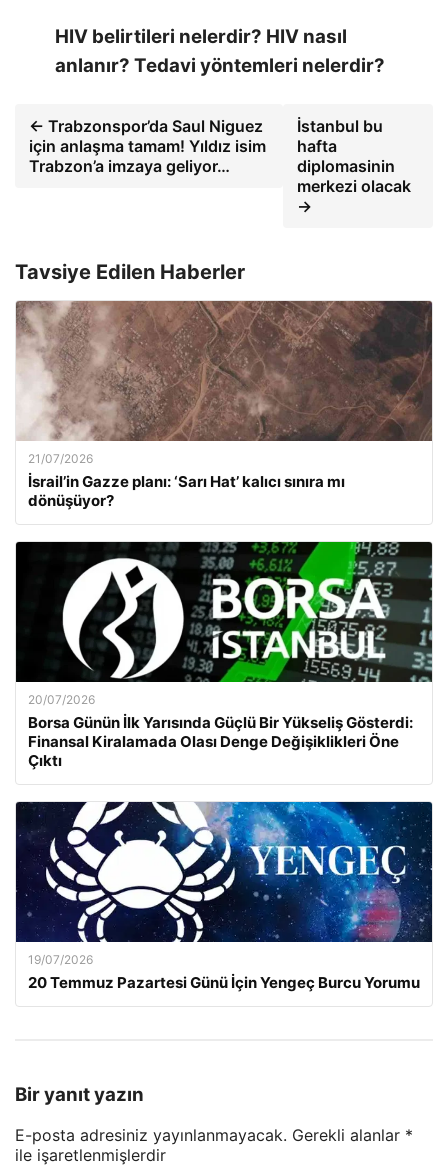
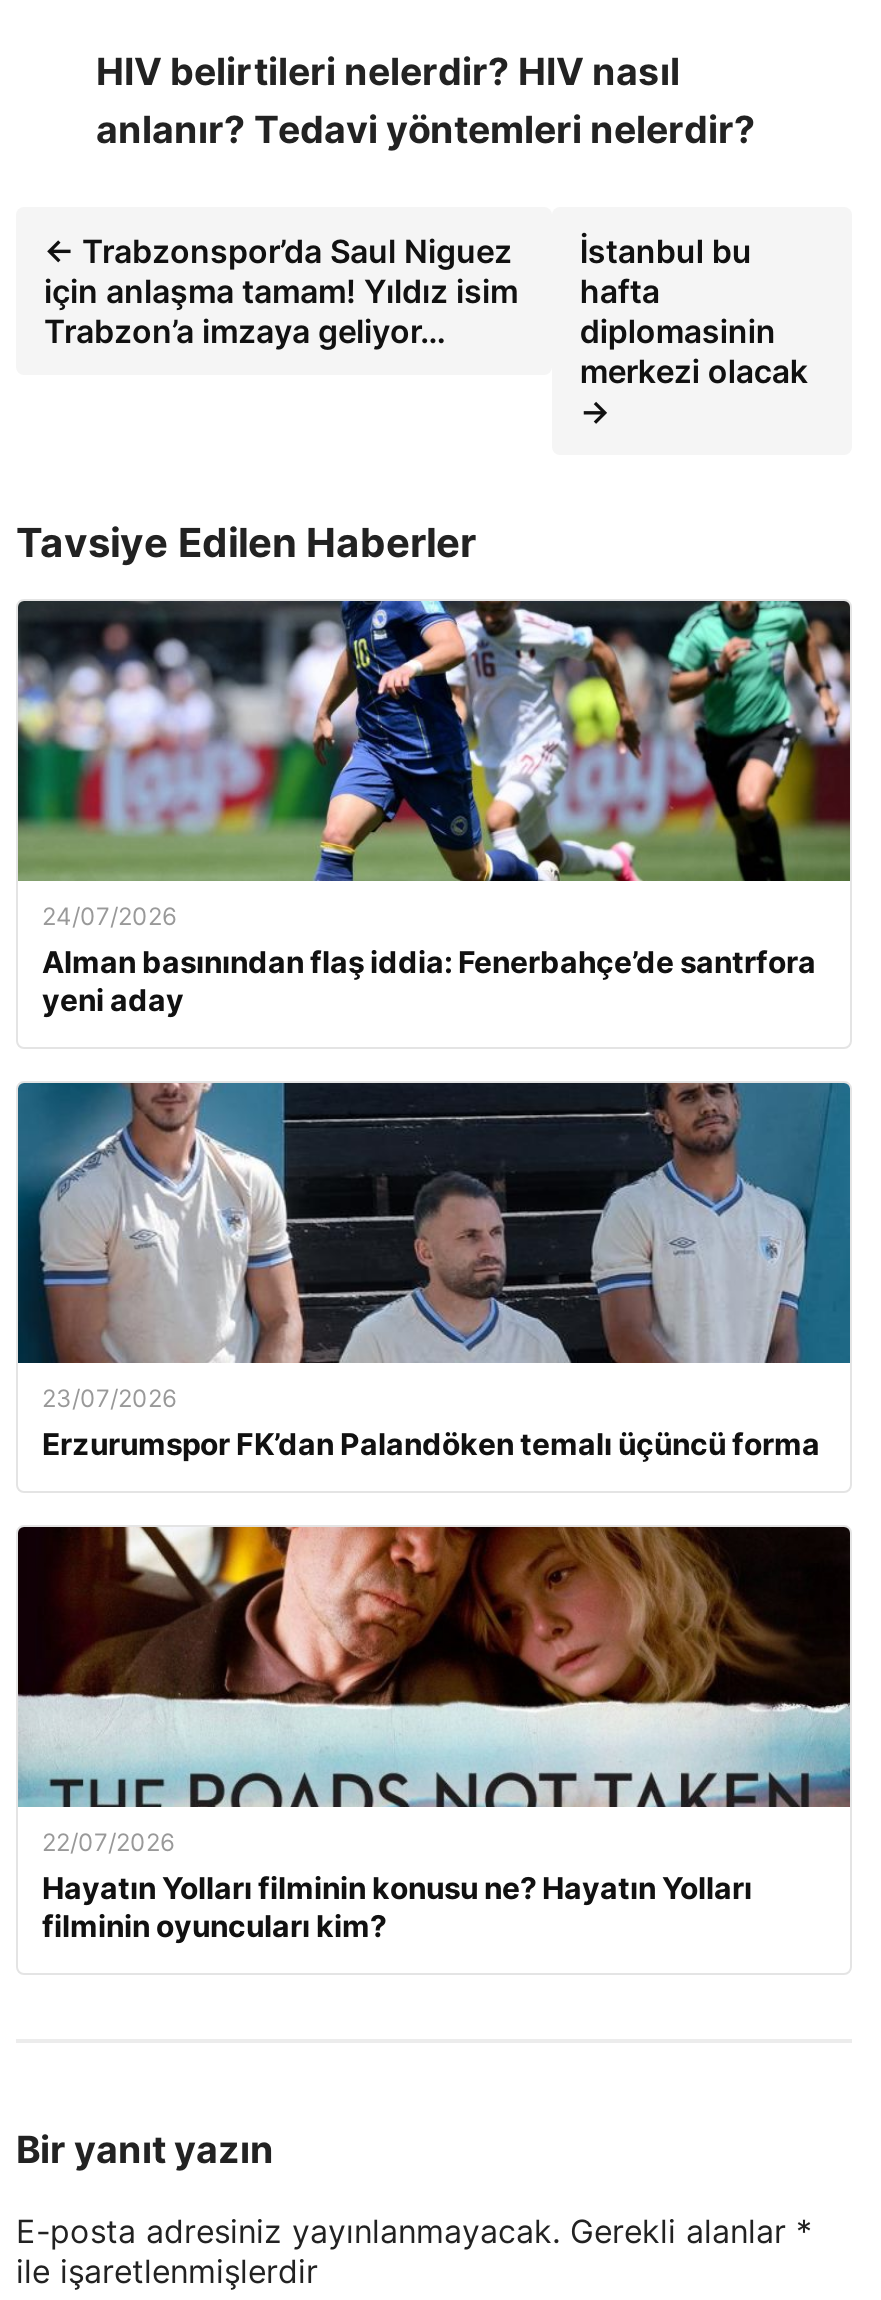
- [image]
- 21/07/2026
- İsrail’in Gazze planı: ‘Sarı Hat’ kalıcı sınıra mı
- dönüşüyor?
+ [image]
+ 24/07/2026
+ Alman basınından flaş iddia: Fenerbahçe’de santrfora
+ yeni aday

- [image]
- 20/07/2026
- Borsa Günün İlk Yarısında Güçlü Bir Yükseliş Gösterdi:
- Finansal Kiralamada Olası Denge Değişiklikleri Öne
- Çıktı
+ [image]
+ 23/07/2026
+ Erzurumspor FK’dan Palandöken temalı üçüncü forma

- [image]
- 19/07/2026
- 20 Temmuz Pazartesi Günü İçin Yengeç Burcu Yorumu
+ [image]
+ 22/07/2026
+ Hayatın Yolları filminin konusu ne? Hayatın Yolları
+ filminin oyuncuları kim?
